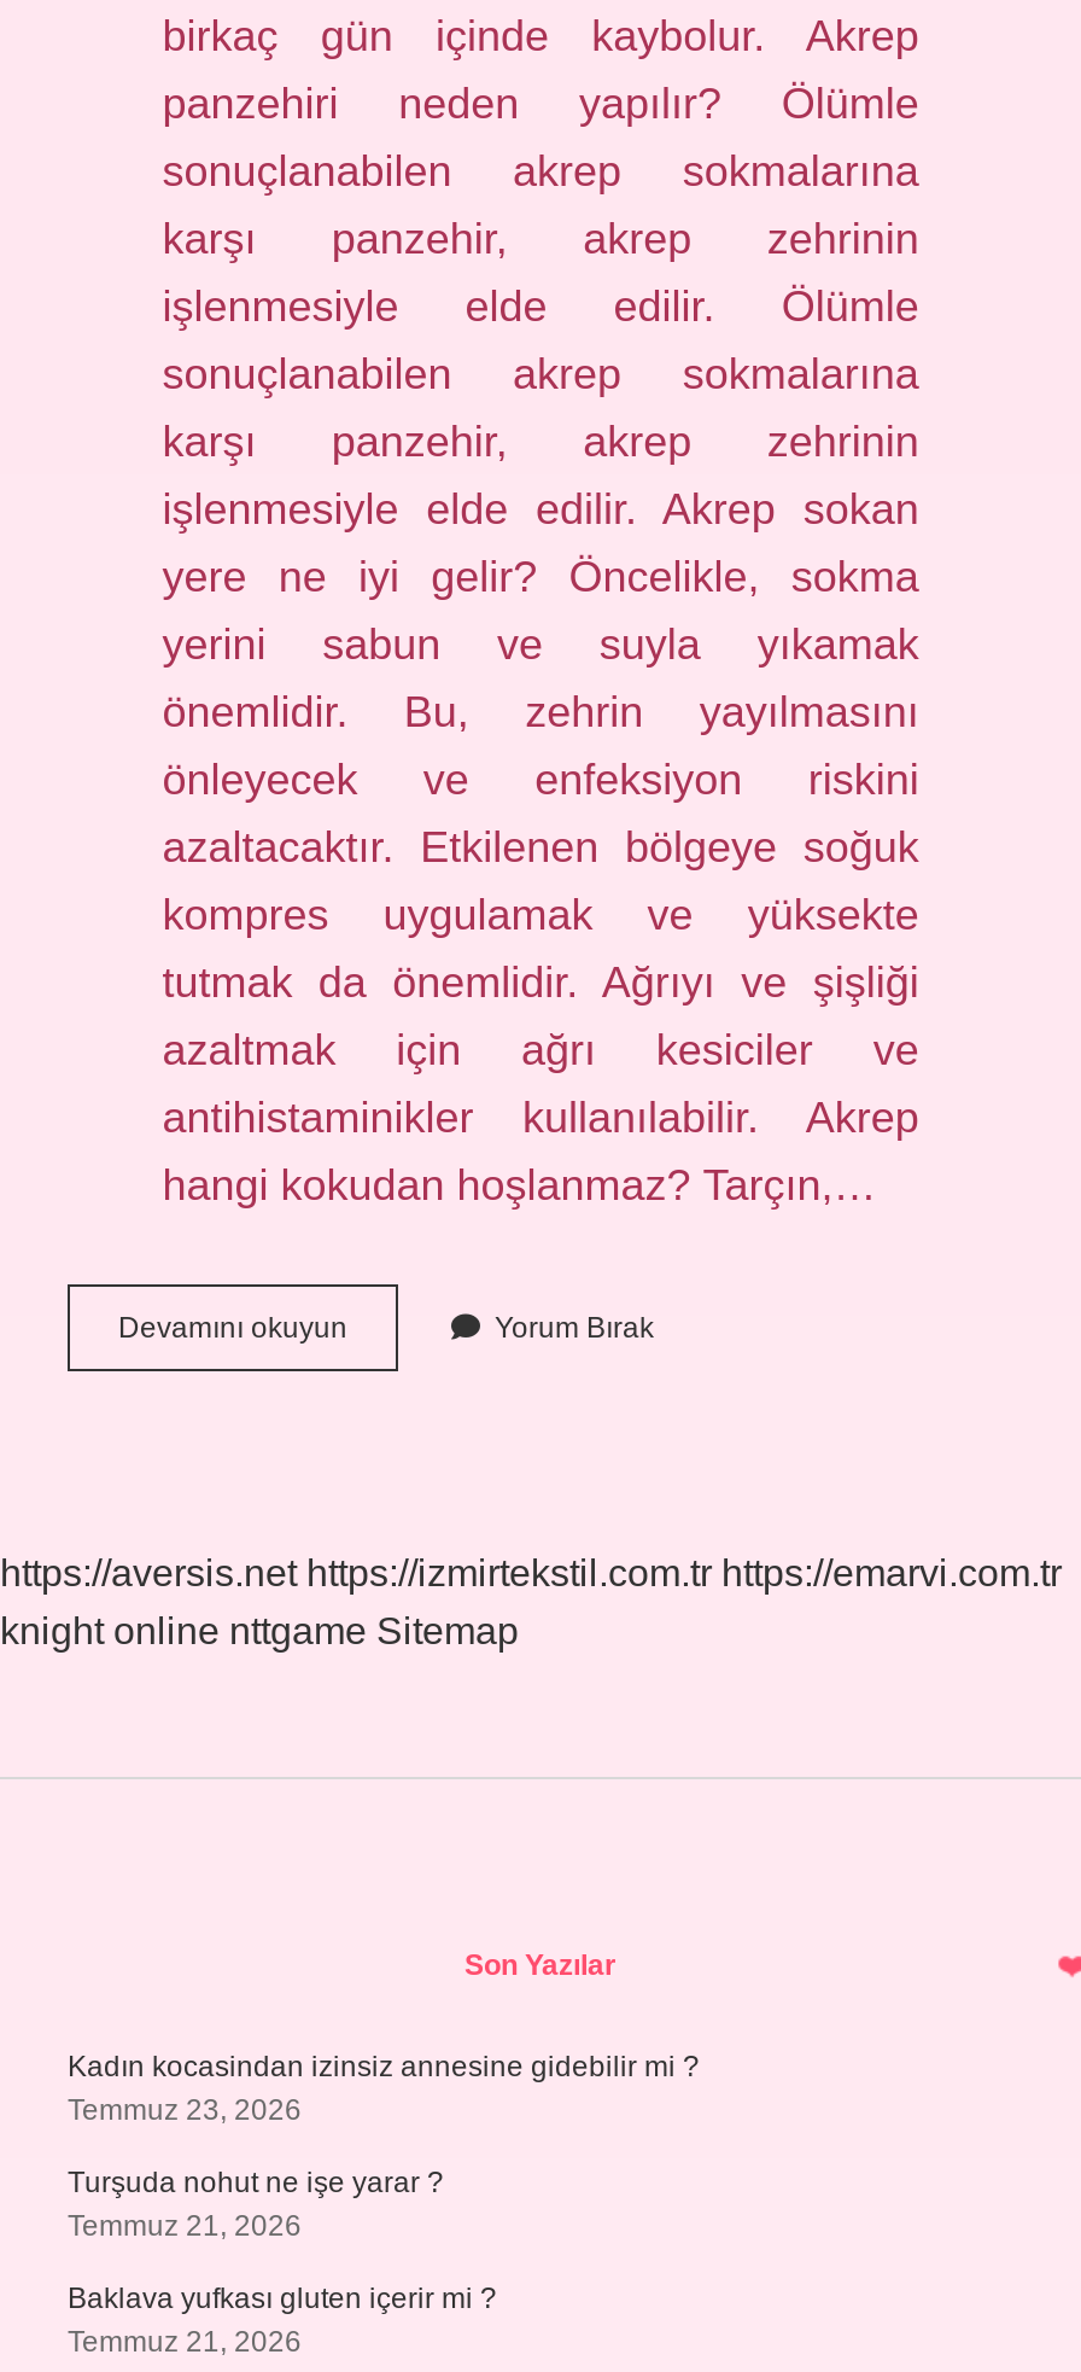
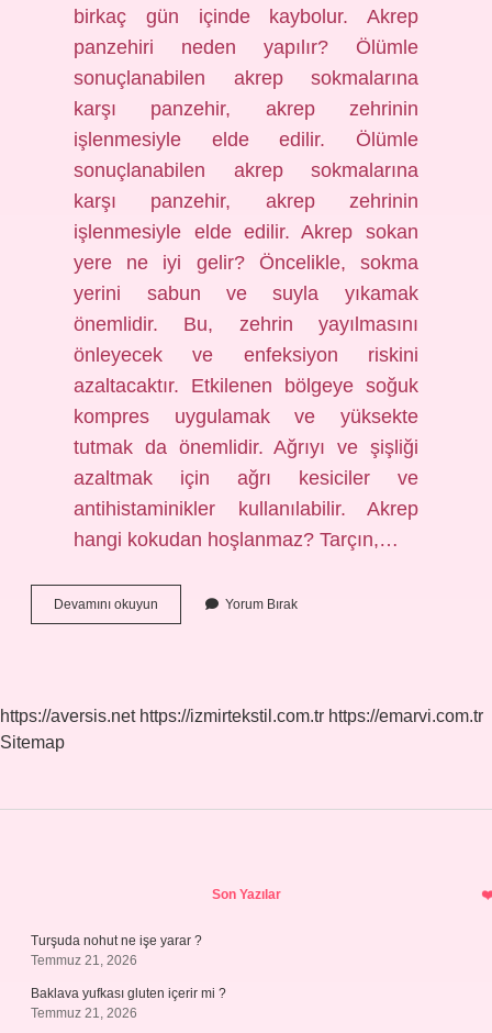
- knight online nttgame Sitemap
+ Sitemap

- Kadın kocasindan izinsiz annesine gidebilir mi ?
- Temmuz 23, 2026
